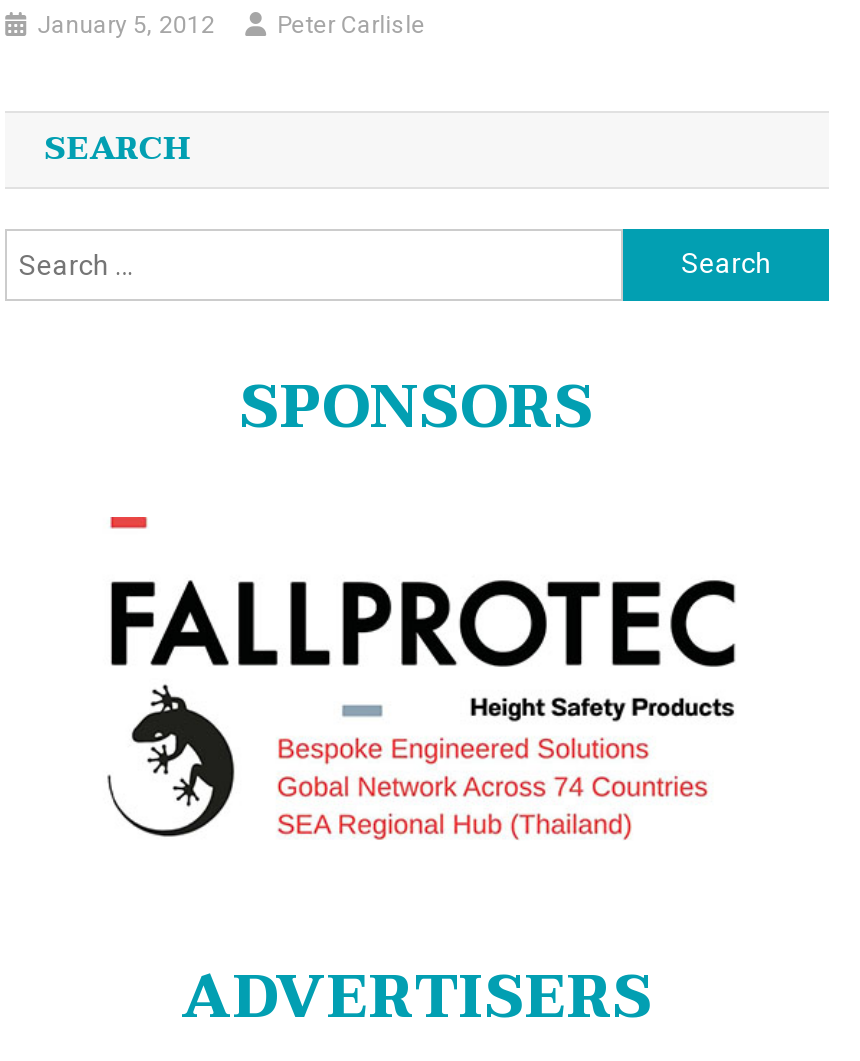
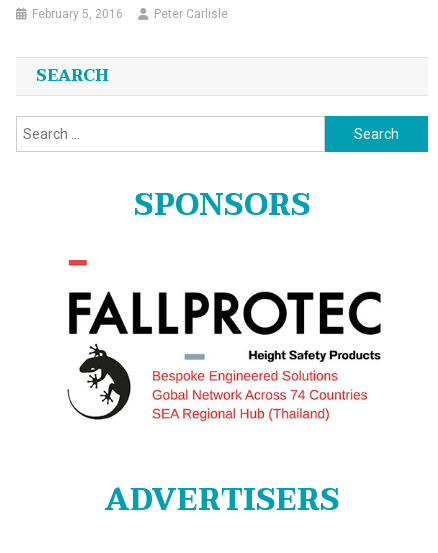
- January 5, 2012
+ February 5, 2016
